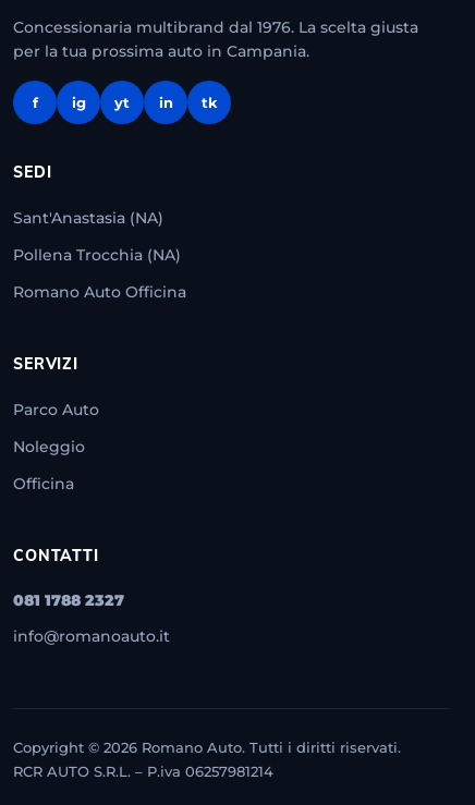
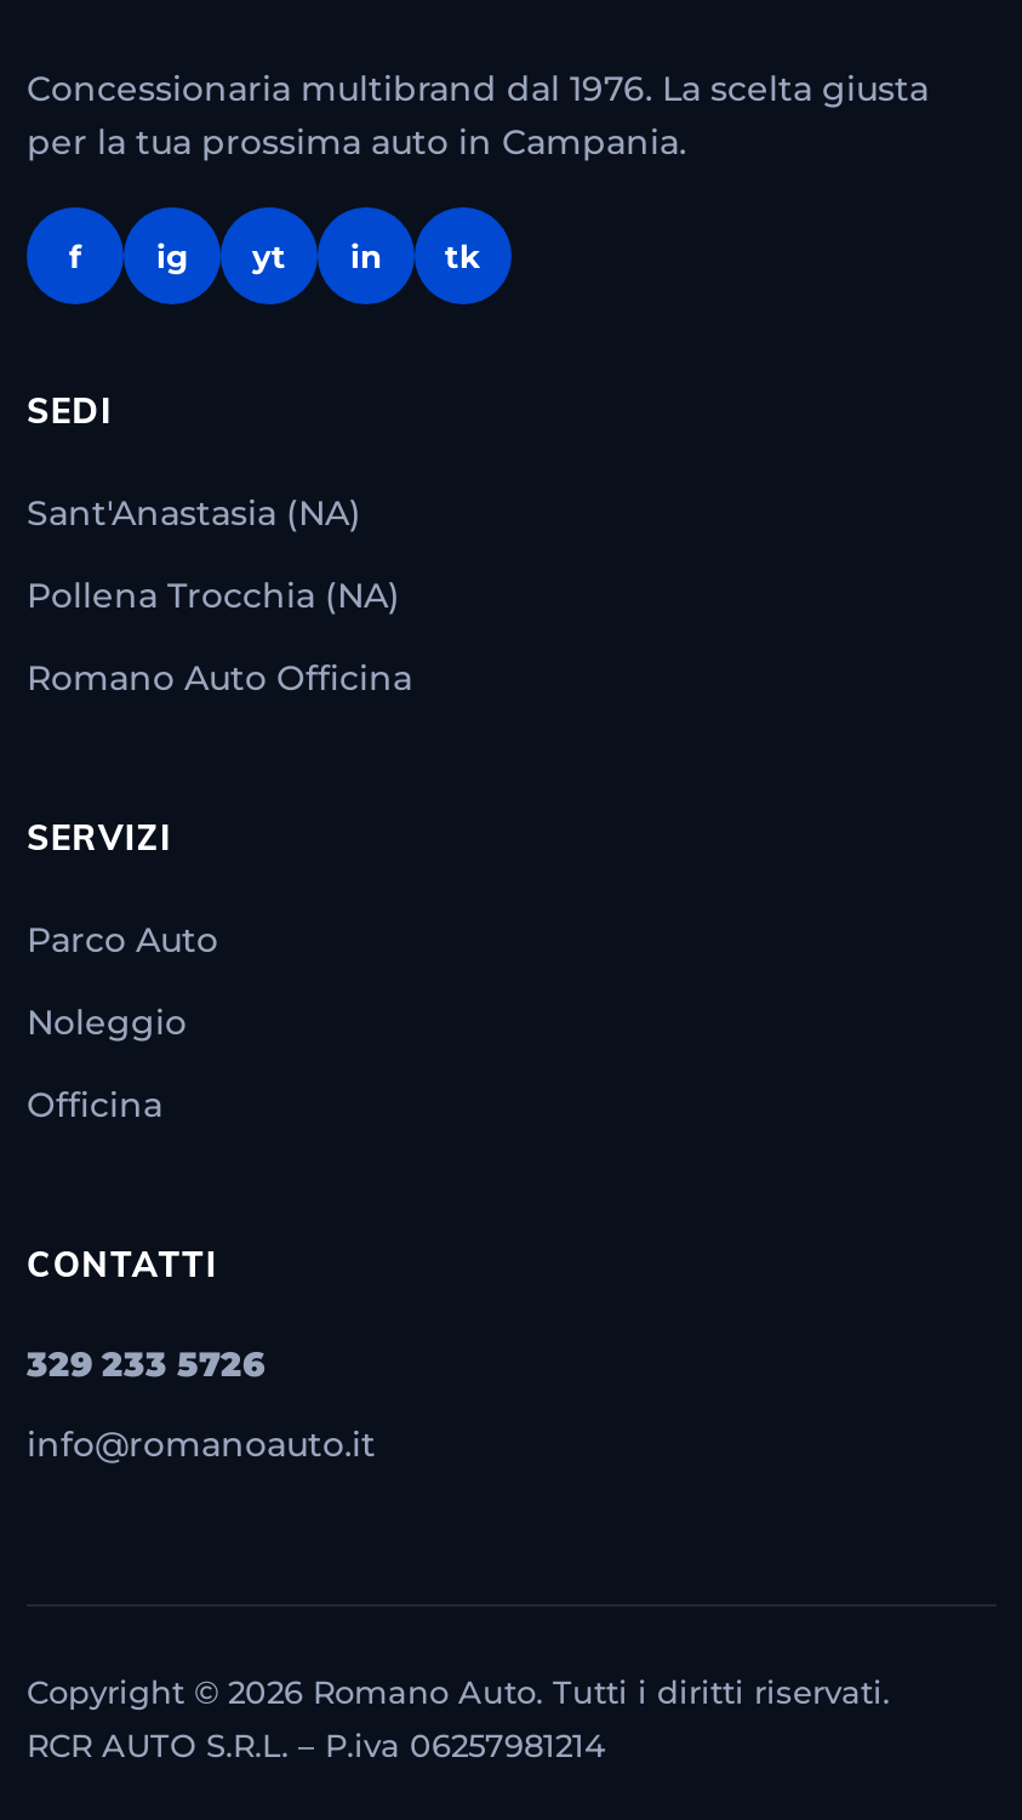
- 081 1788 2327
+ 329 233 5726
